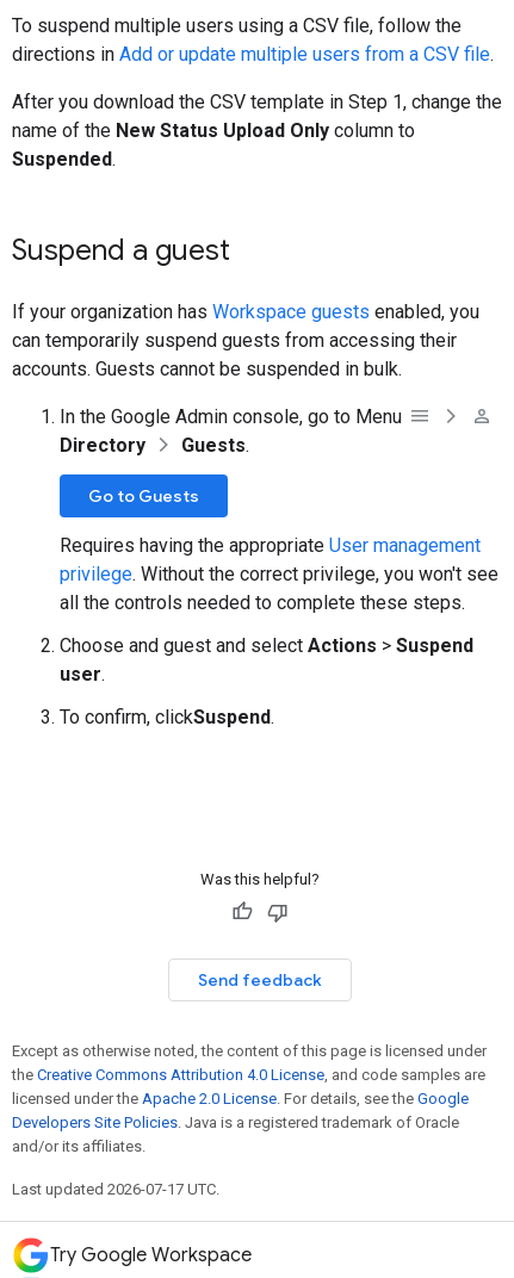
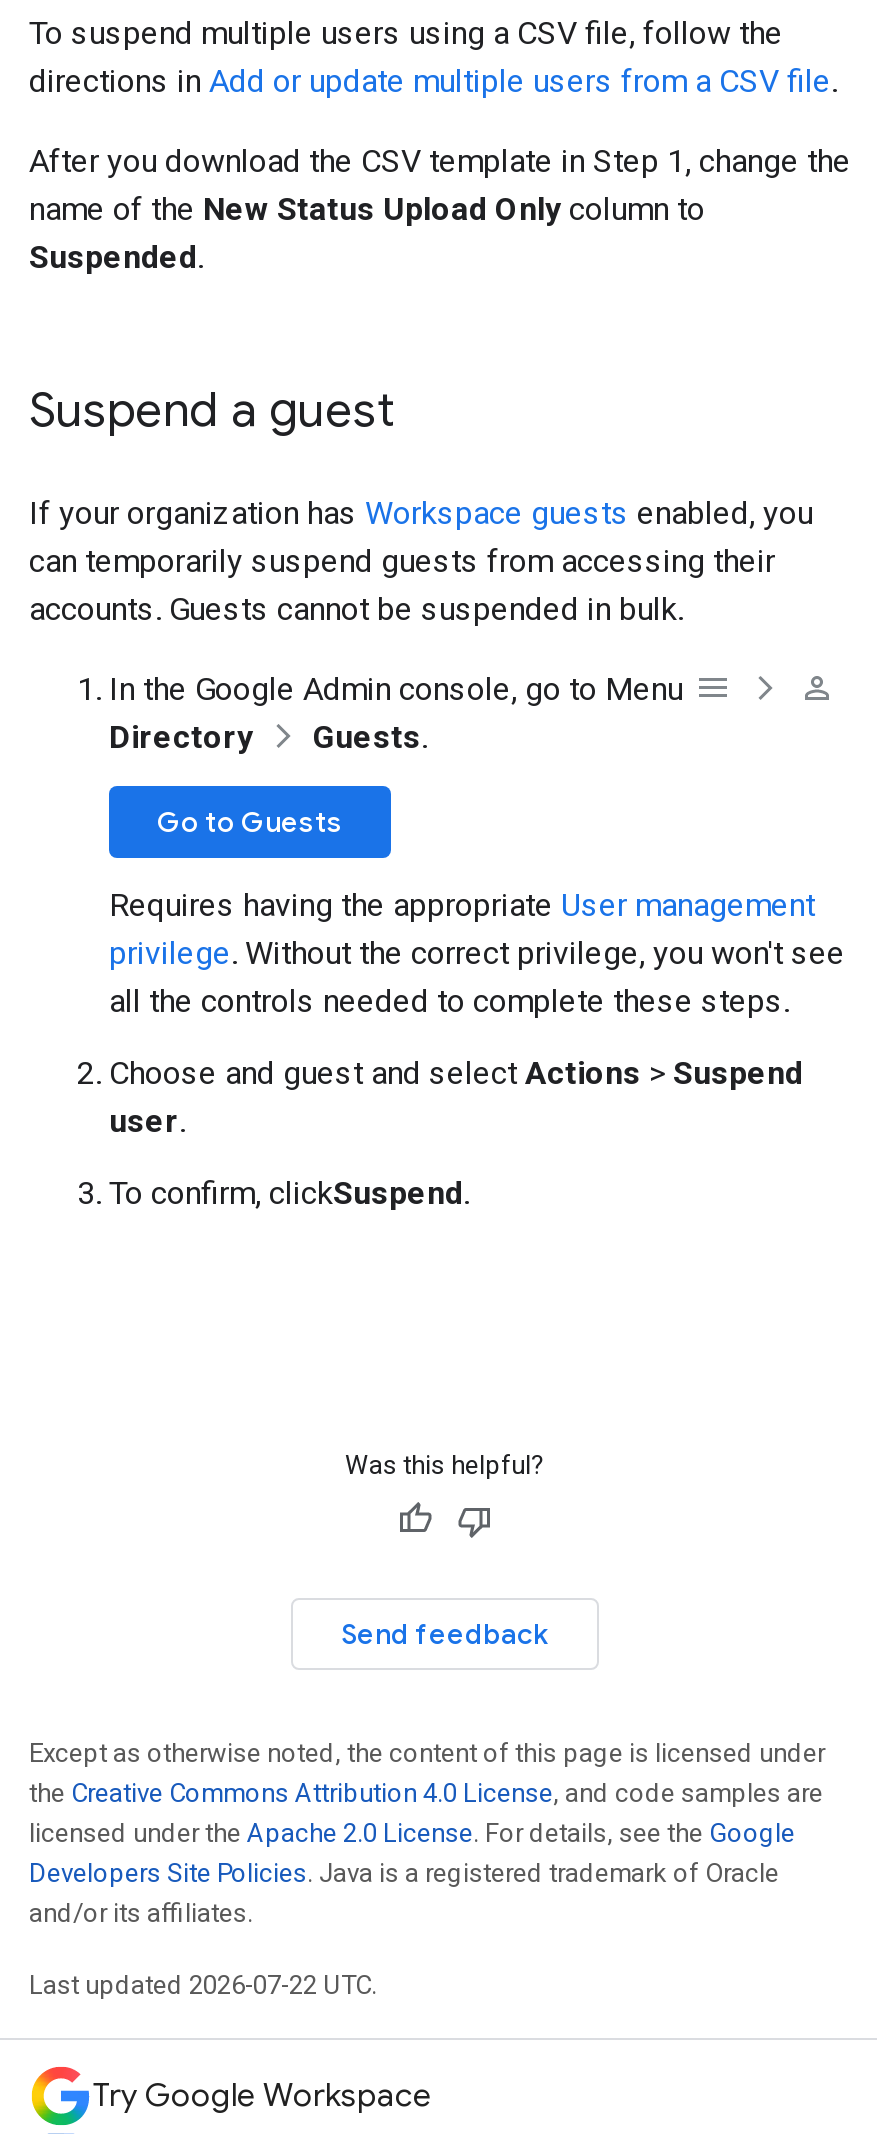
- Last updated 2026-07-17 UTC.
+ Last updated 2026-07-22 UTC.
